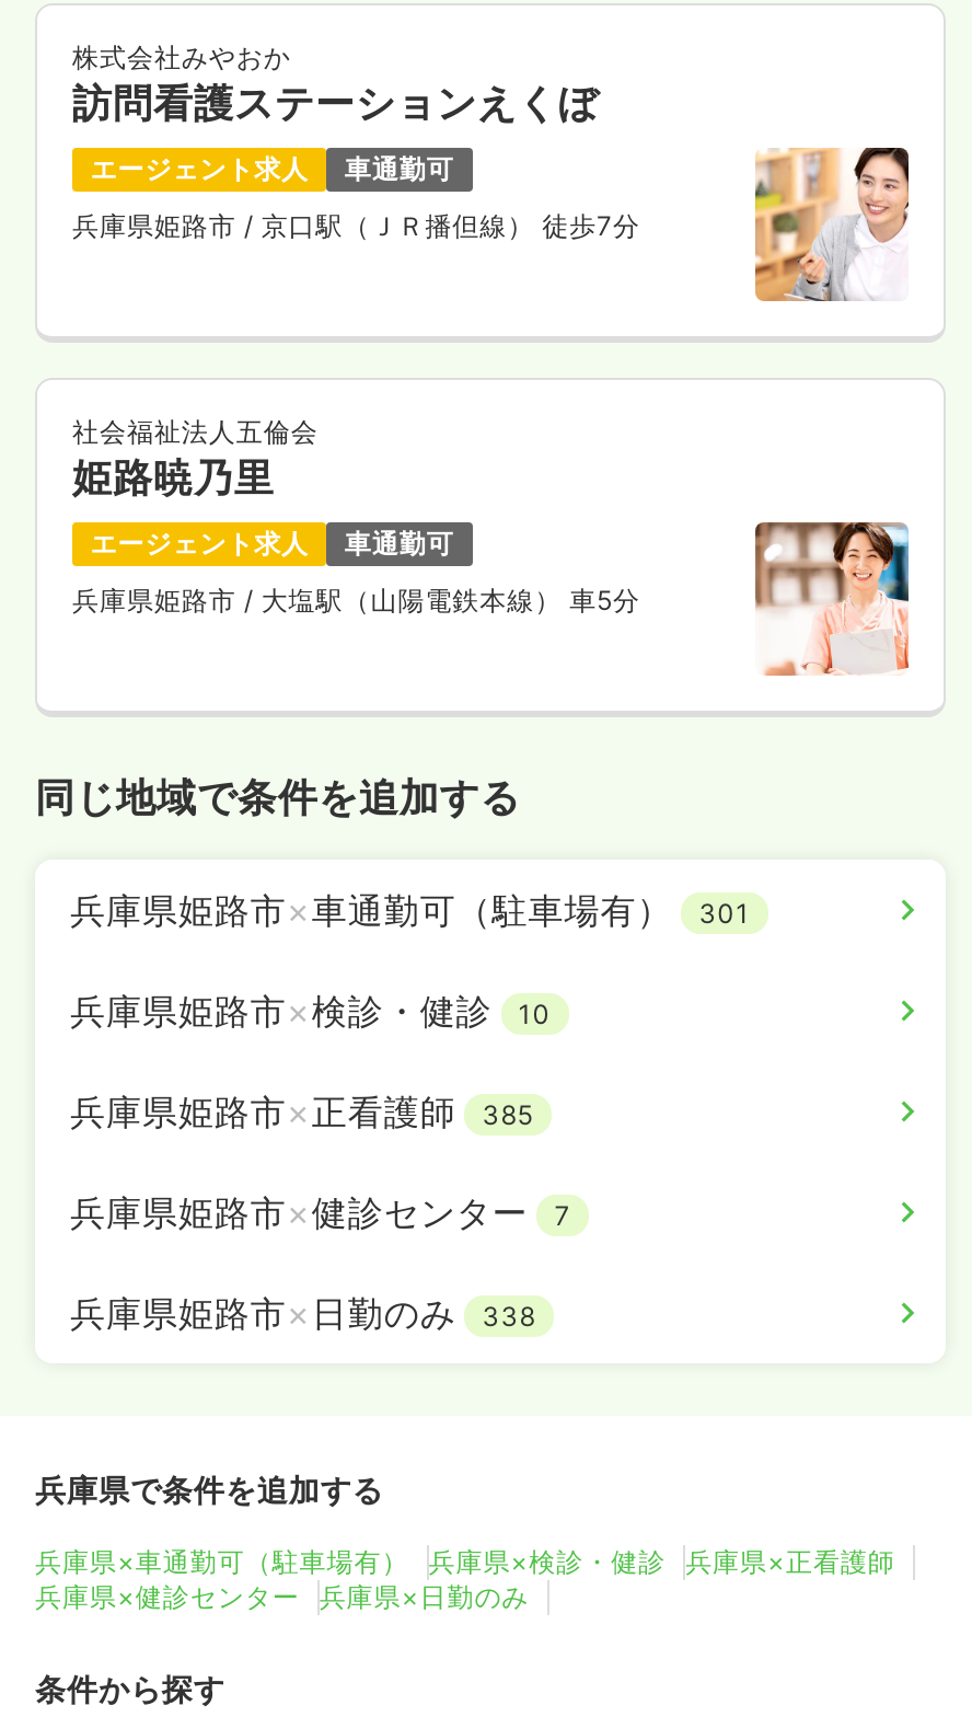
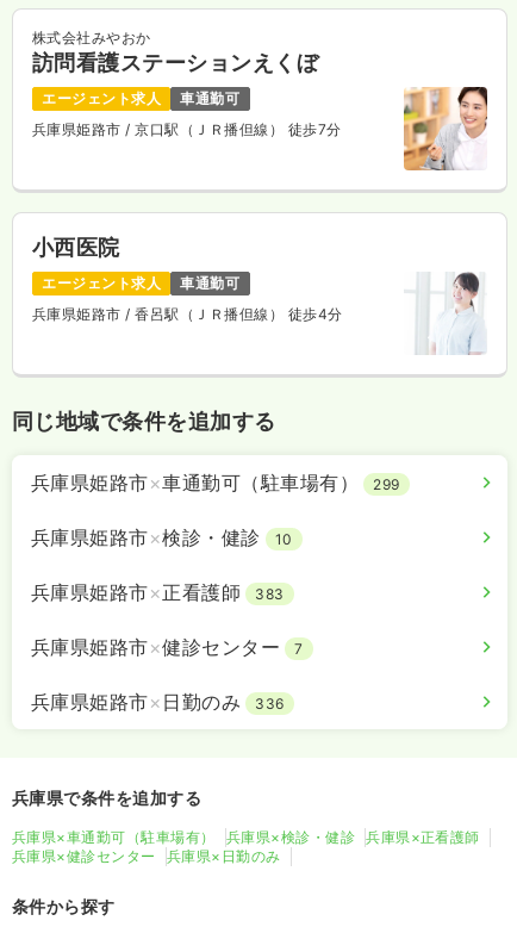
- 社会福祉法人五倫会
- 姫路暁乃里
+ 小西医院

- [image]
+ [image]

- 兵庫県姫路市/ 大塩駅（山陽電鉄本線） 車5分
+ 兵庫県姫路市/ 香呂駅（ＪＲ播但線） 徒歩4分

- 兵庫県姫路市×車通勤可（駐車場有） 301
+ 兵庫県姫路市×車通勤可（駐車場有） 299

- 兵庫県姫路市×正看護師 385
+ 兵庫県姫路市×正看護師 383

- 兵庫県姫路市×日勤のみ 338
+ 兵庫県姫路市×日勤のみ 336
